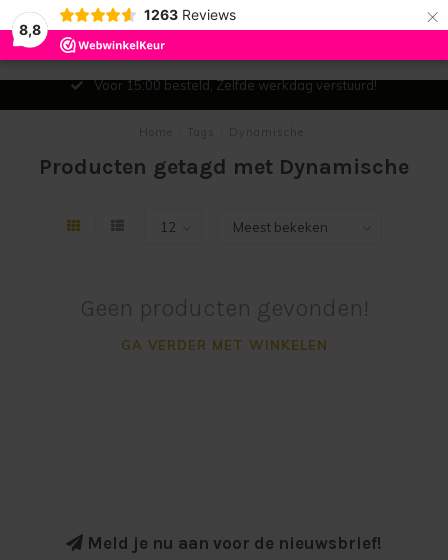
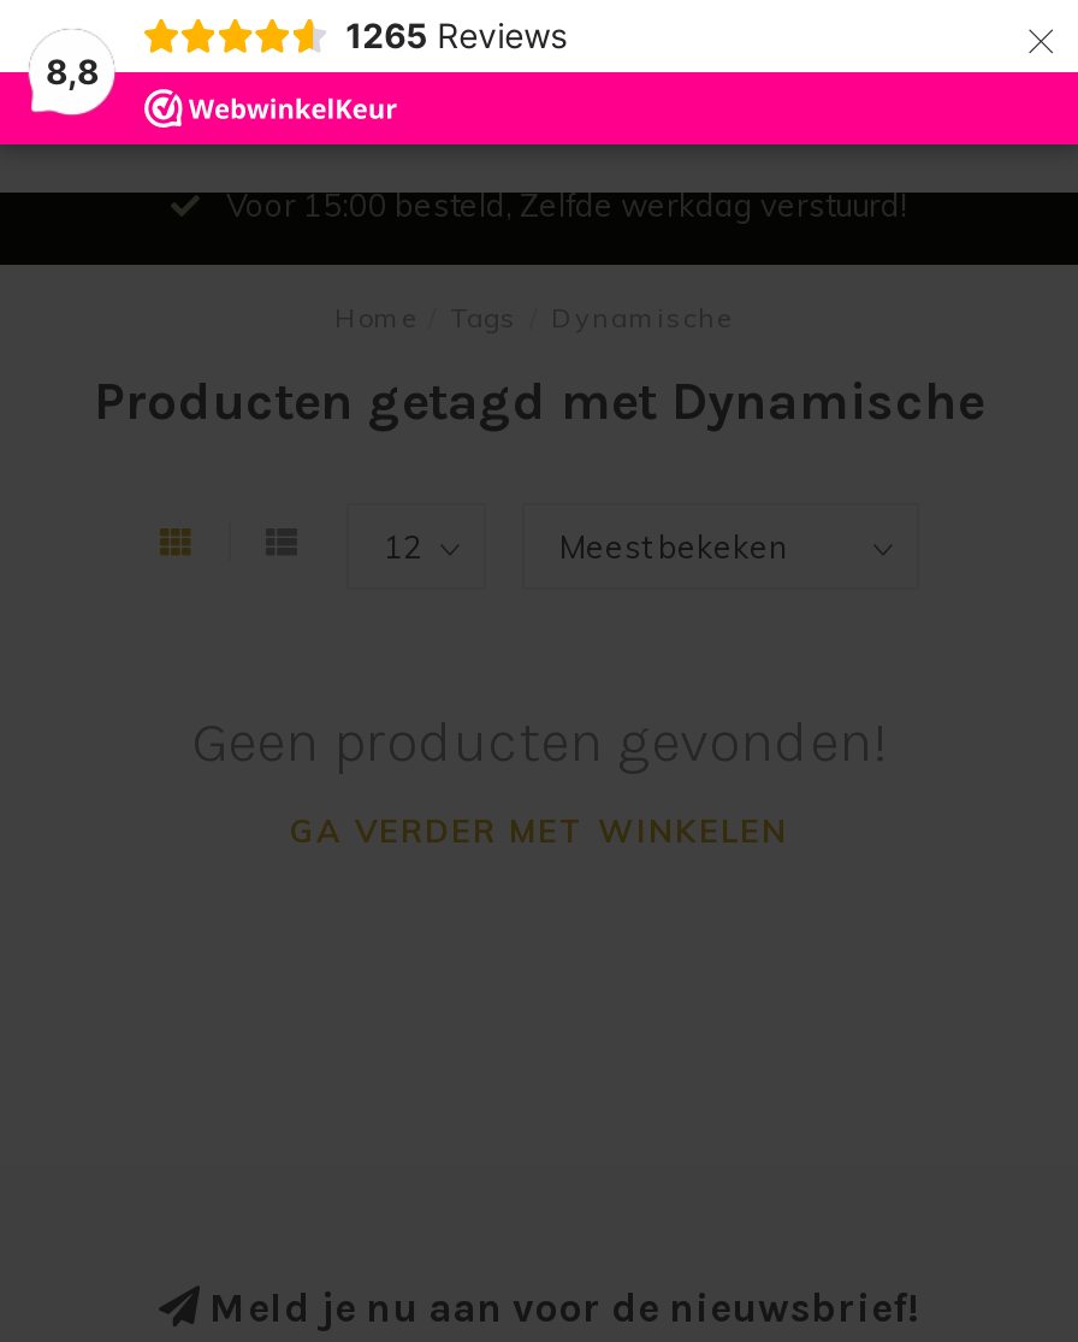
- 1263 Reviews
+ 1265 Reviews
